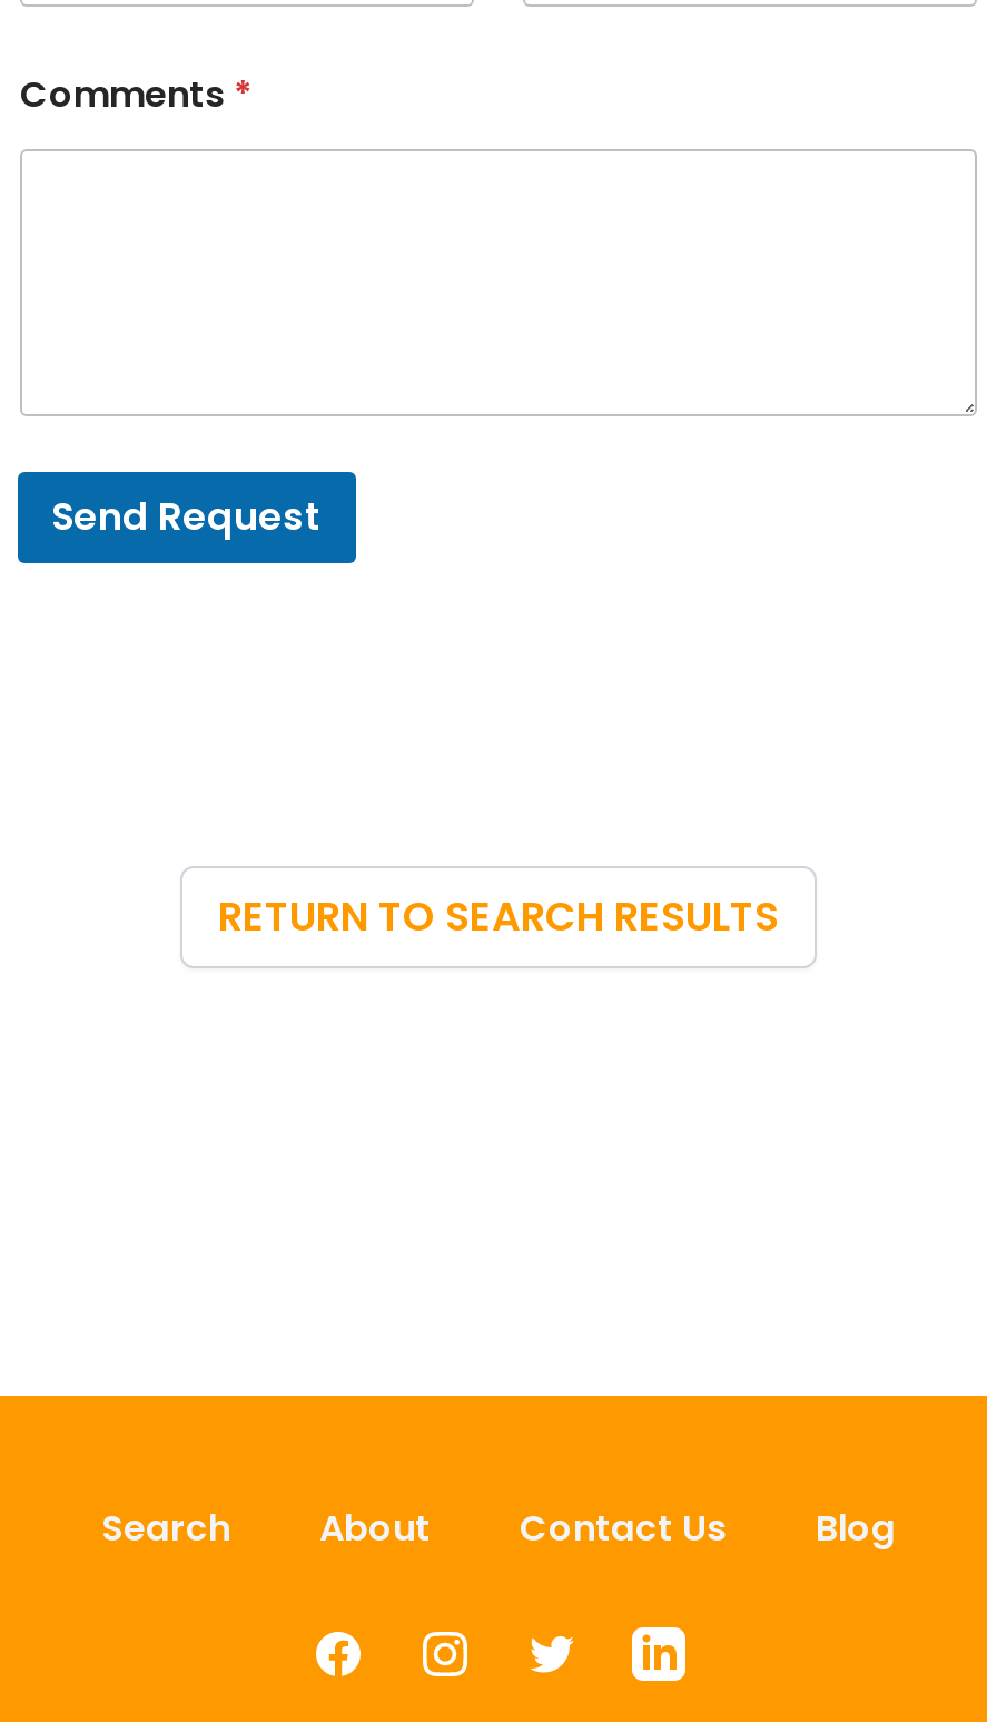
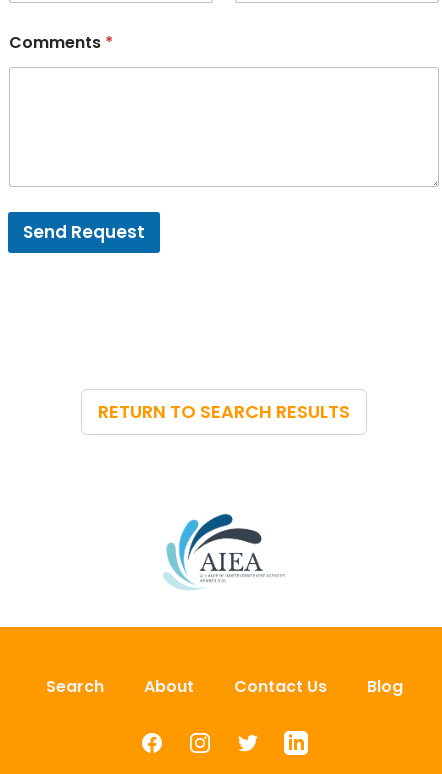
+ [image]
